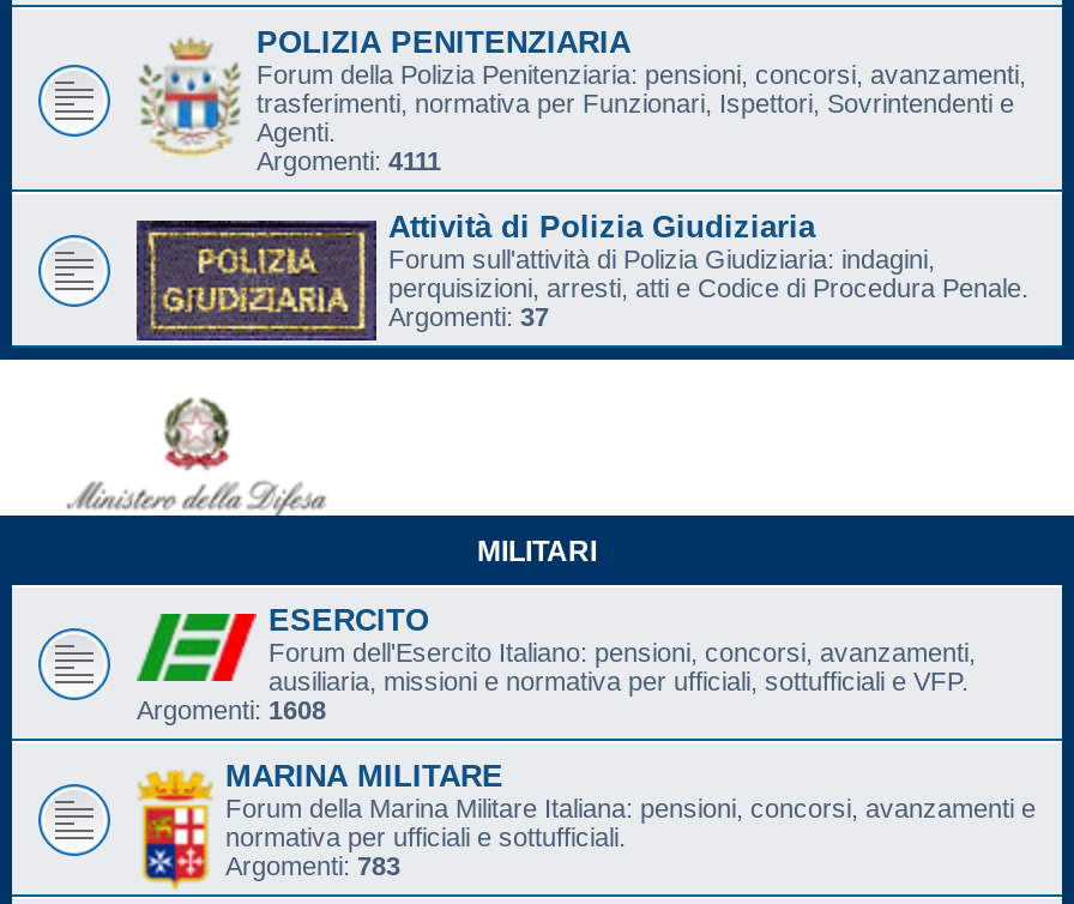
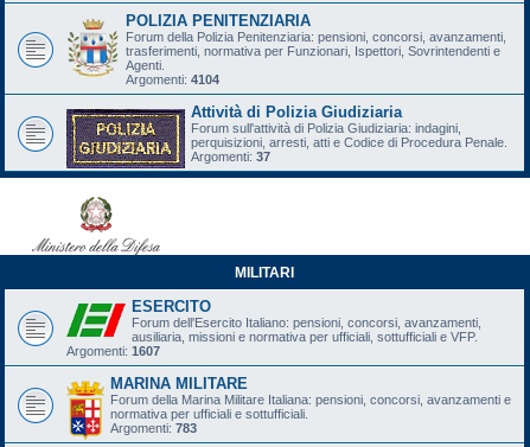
- Argomenti: 4111
+ Argomenti: 4104

- Argomenti: 1608
+ Argomenti: 1607
